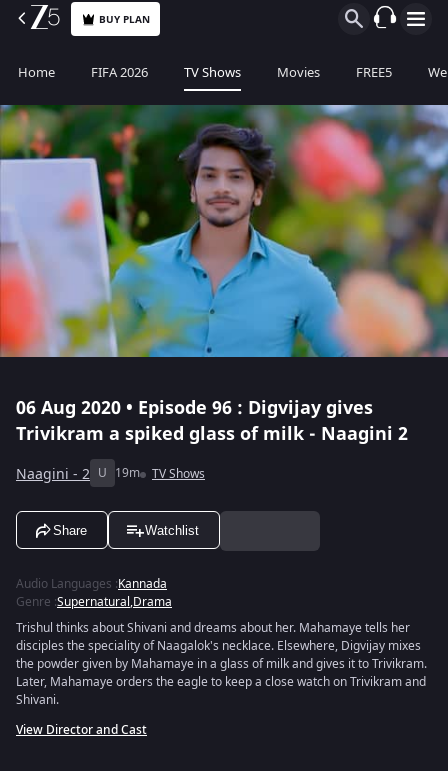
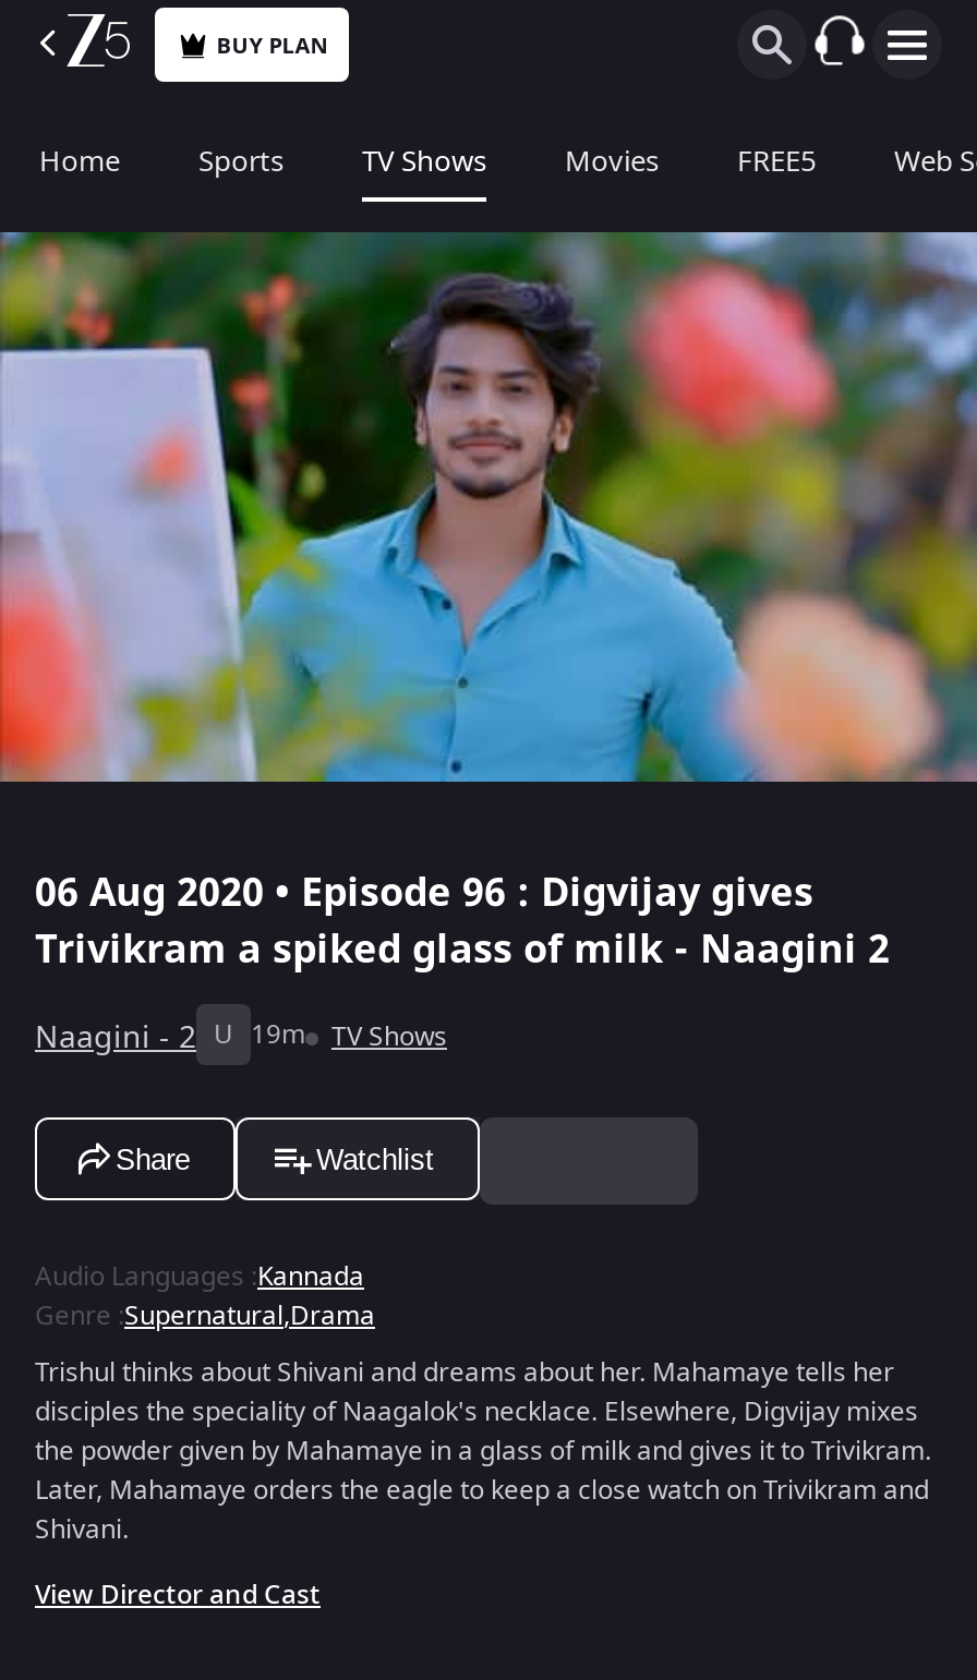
- FIFA 2026
+ Sports
